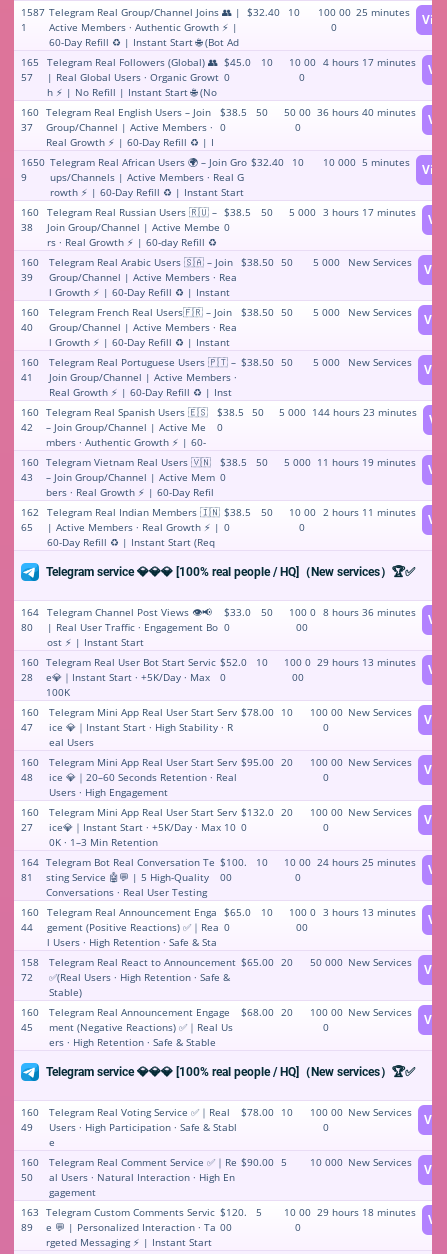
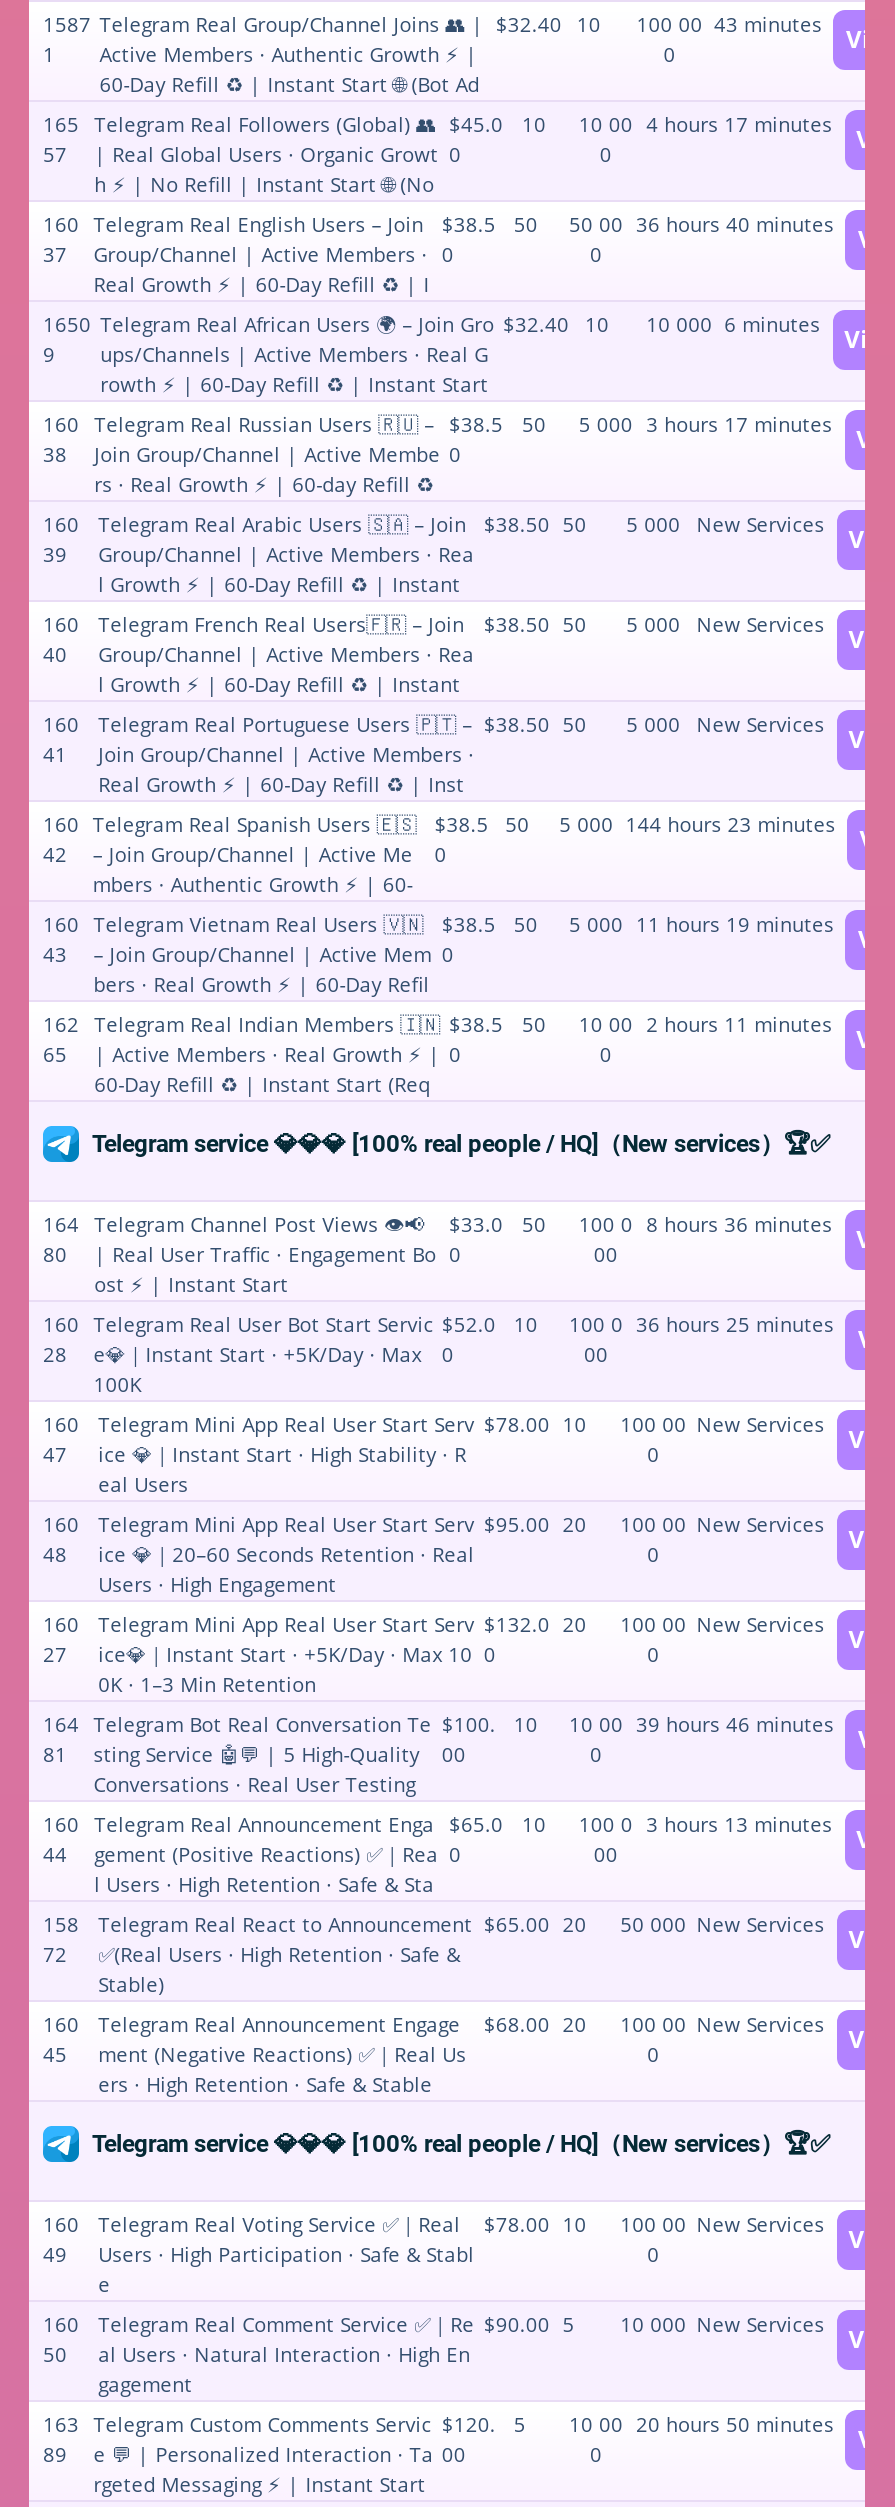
- 25 minutes
+ 43 minutes

- 10 000 5 minutes
+ 10 000 6 minutes

- 29 hours 13 minutes
+ 36 hours 25 minutes

- 24 hours 25 minutes
+ 39 hours 46 minutes

- 29 hours 18 minutes
+ 20 hours 50 minutes
